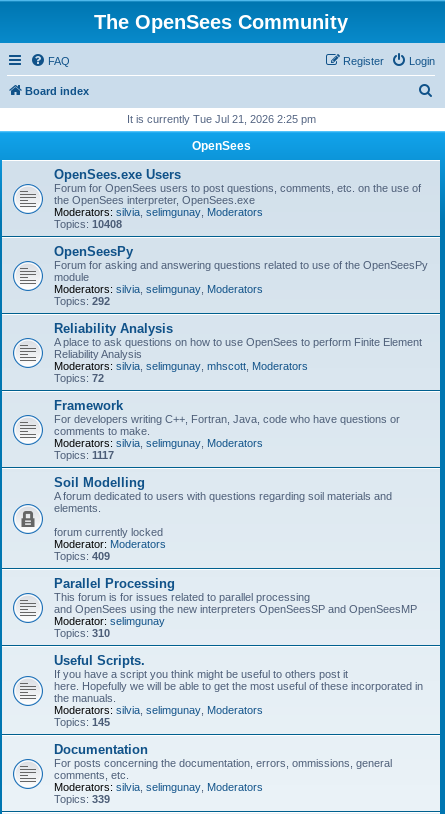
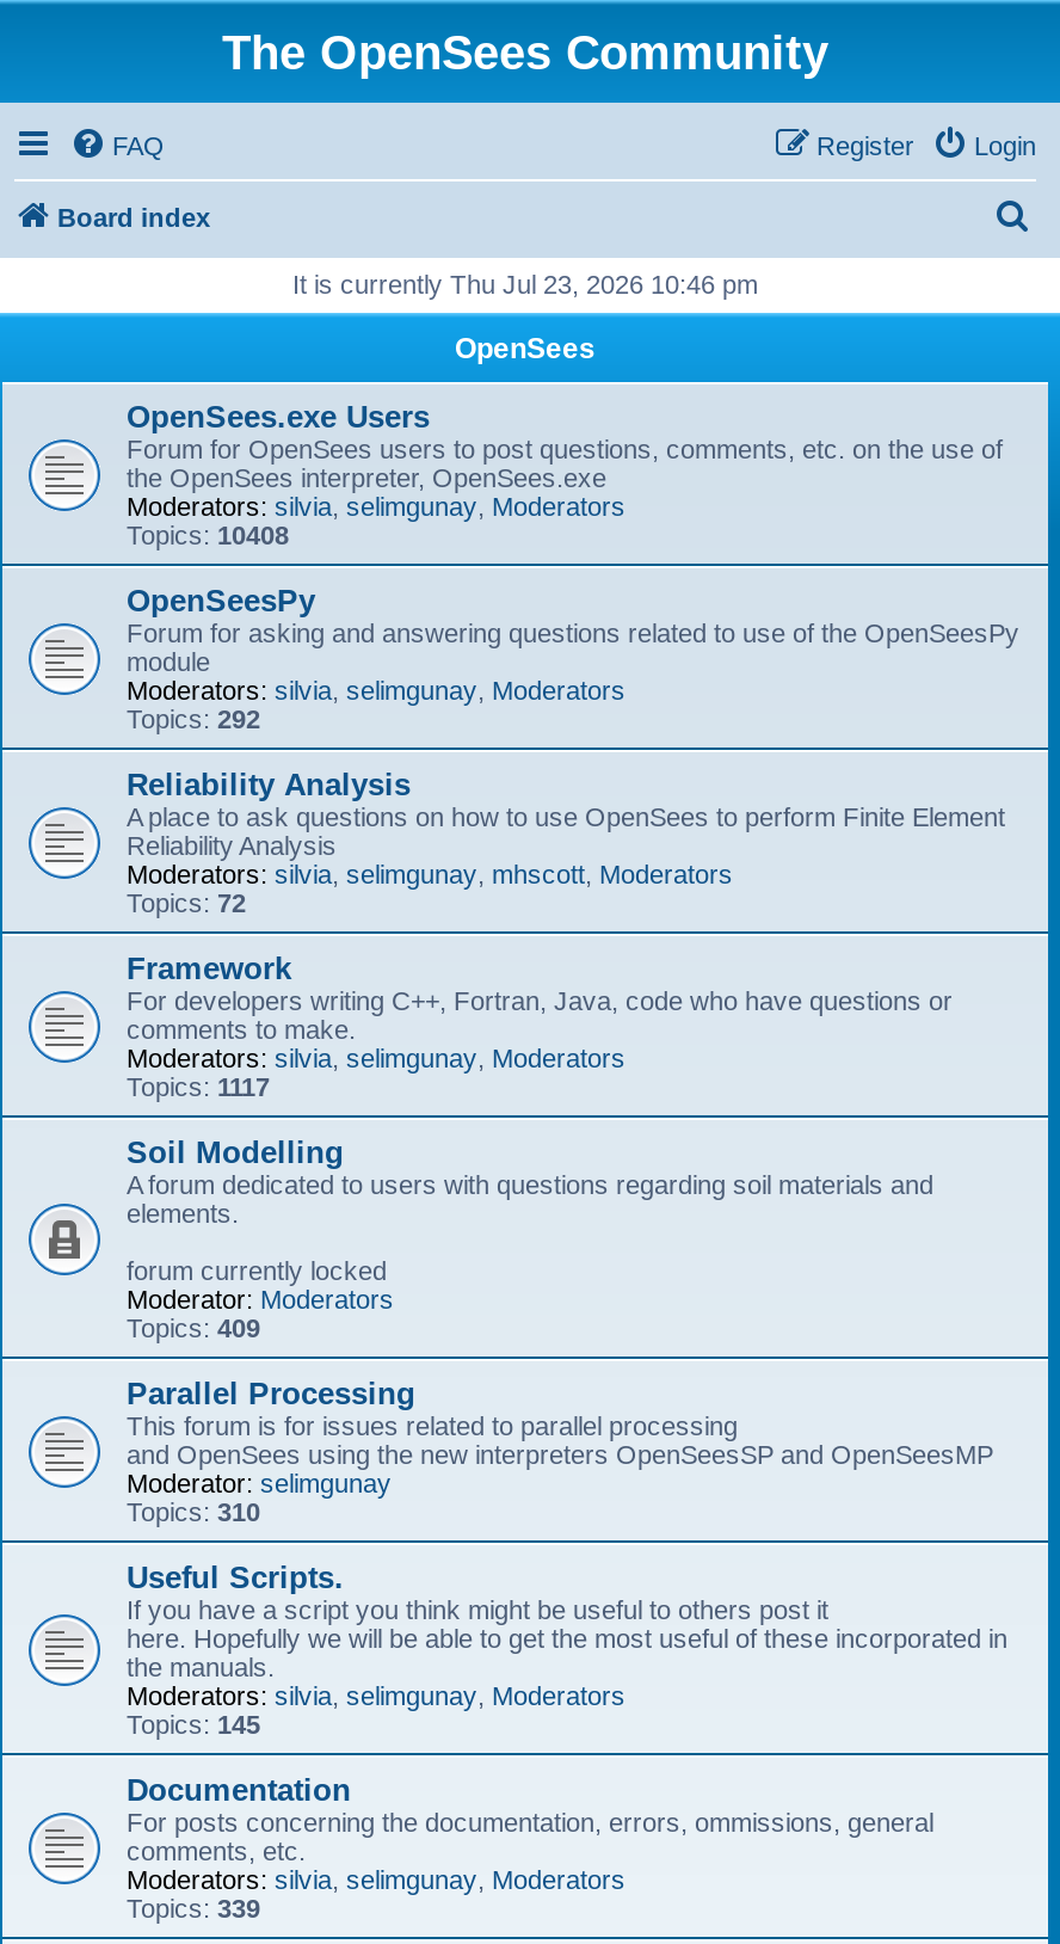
- It is currently Tue Jul 21, 2026 2:25 pm
+ It is currently Thu Jul 23, 2026 10:46 pm
